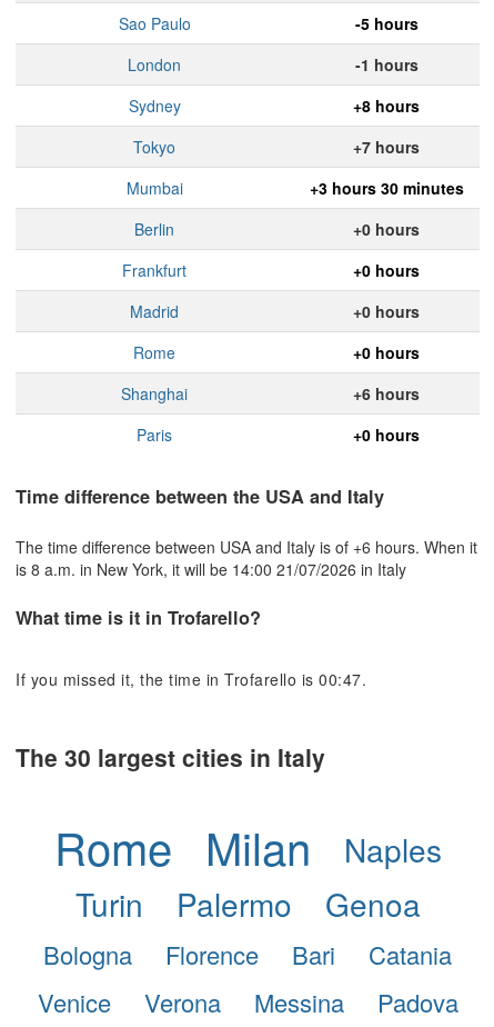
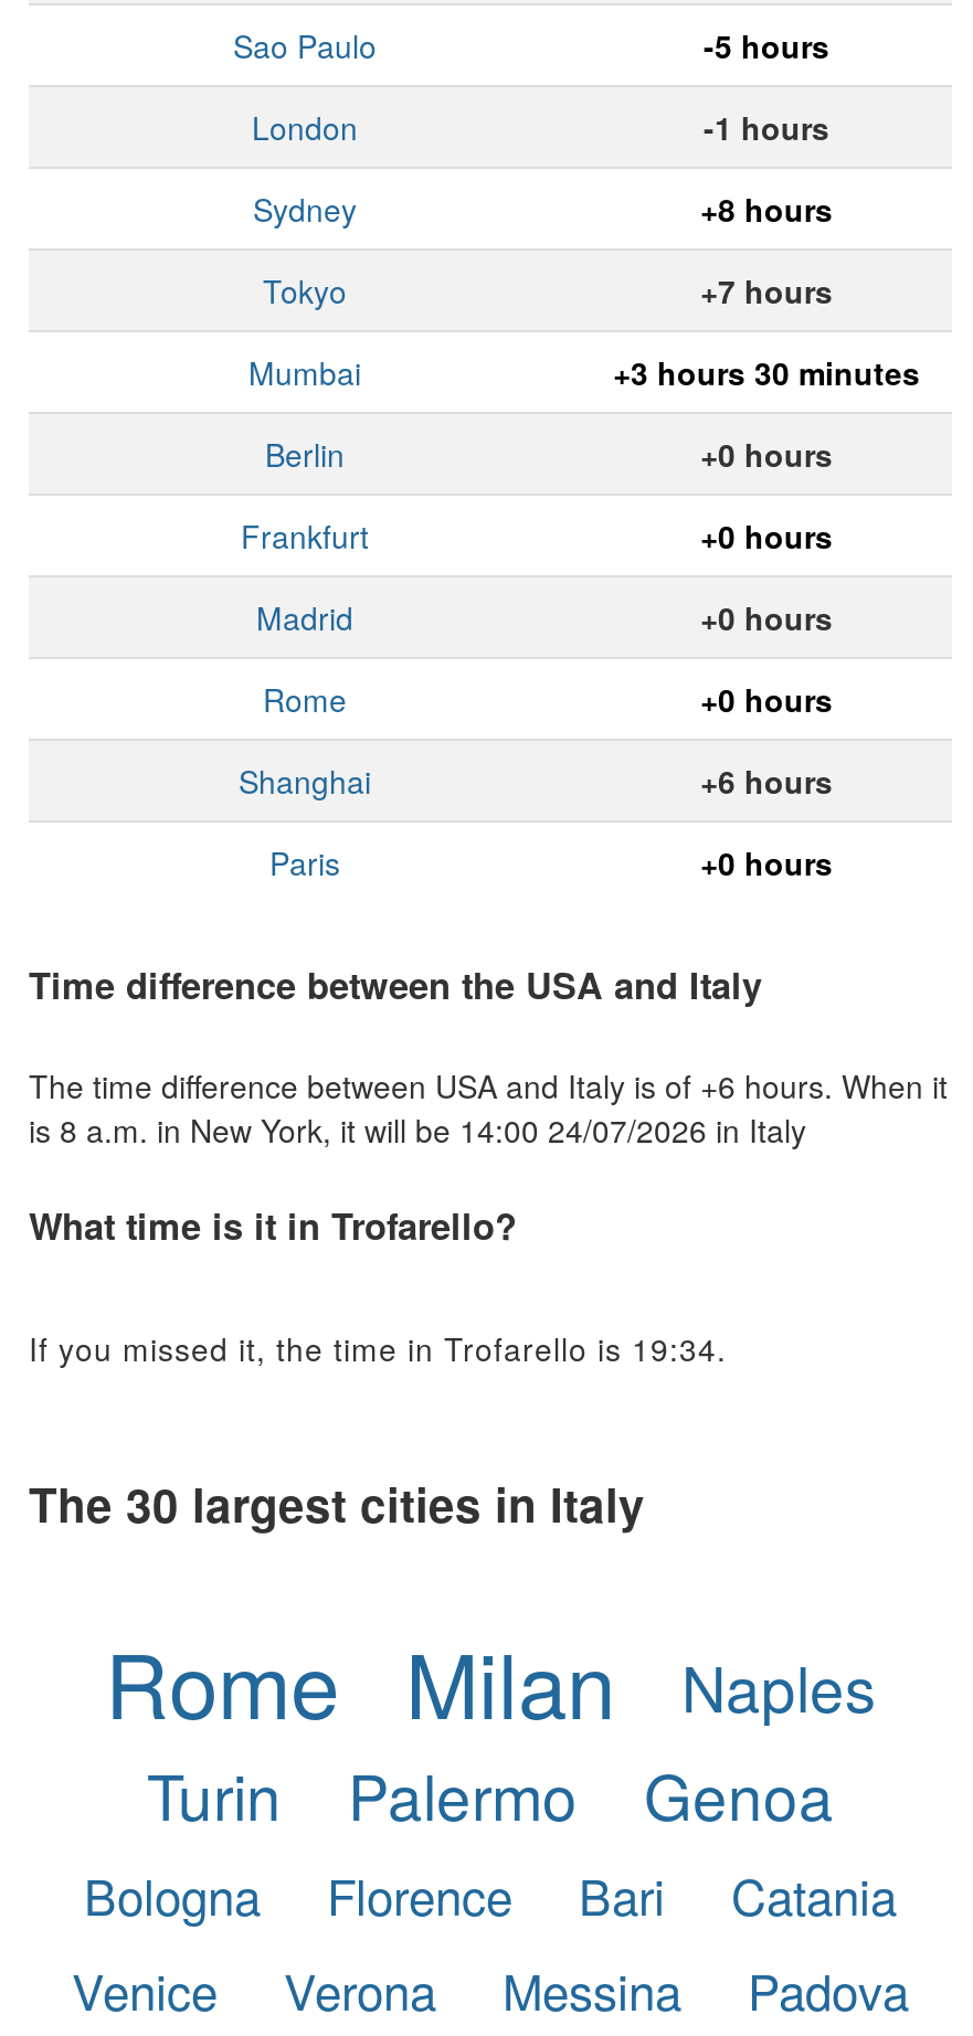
- is 8 a.m. in New York, it will be 14:00 21/07/2026 in Italy
+ is 8 a.m. in New York, it will be 14:00 24/07/2026 in Italy

- If you missed it, the time in Trofarello is 00:47.
+ If you missed it, the time in Trofarello is 19:34.
